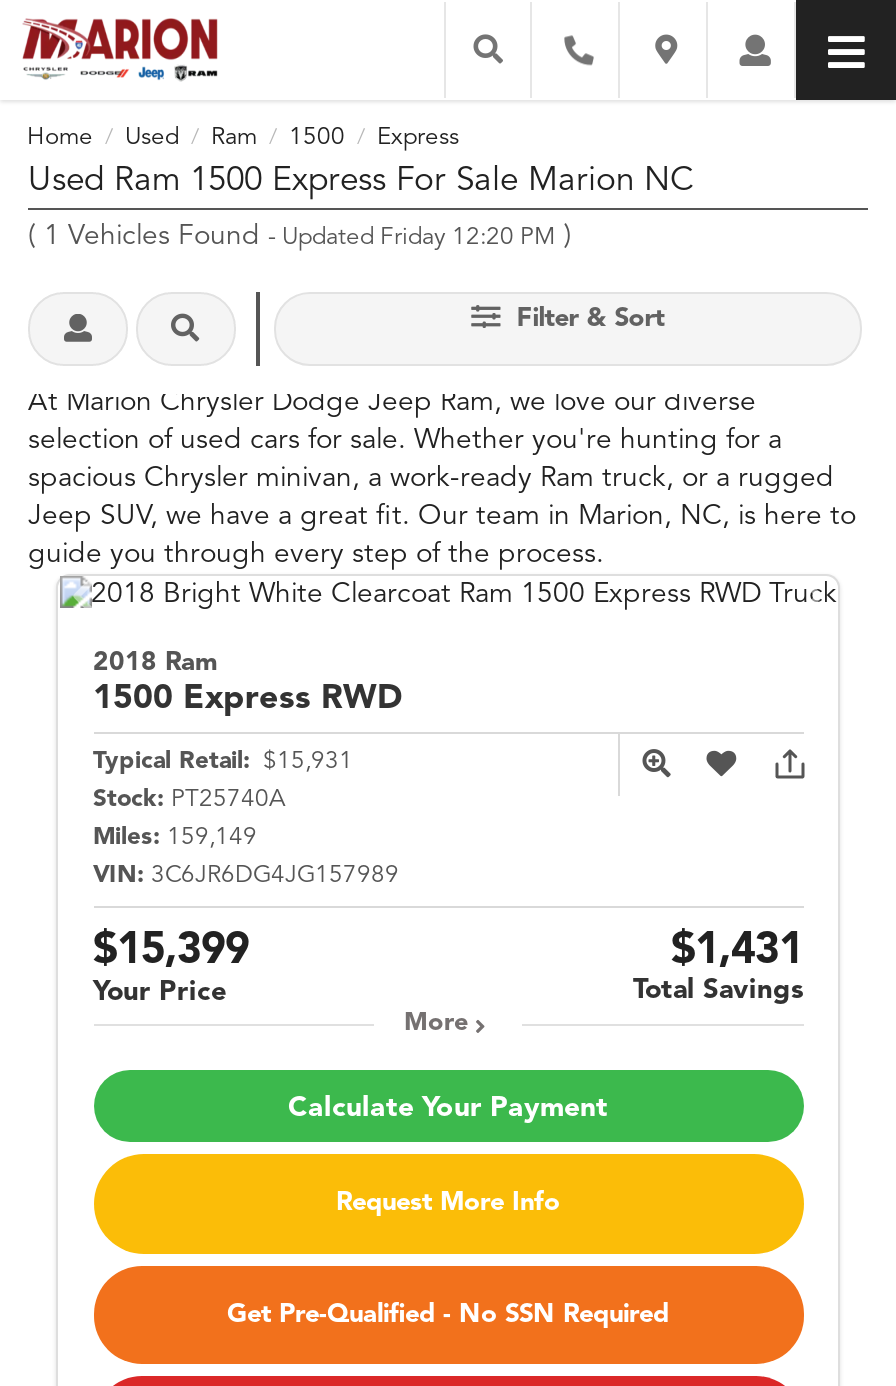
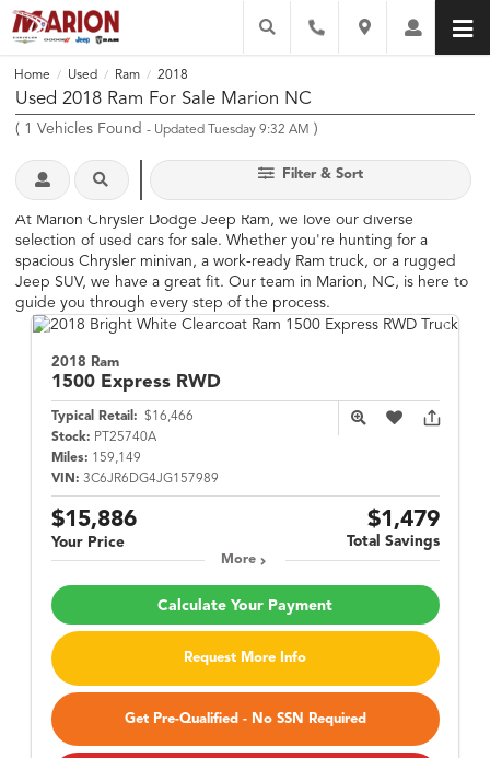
- Home / Used / Ram / 1500 / Express
- Used Ram 1500 Express For Sale Marion NC
+ Home / Used / Ram / 2018
+ Used 2018 Ram For Sale Marion NC

- (1 Vehicles Found - Updated Friday 12:20 PM)
+ (1 Vehicles Found - Updated Tuesday 9:32 AM)

- Typical Retail: $15,931
+ Typical Retail: $16,466

- $15,399
+ $15,886

- $1,431
+ $1,479
